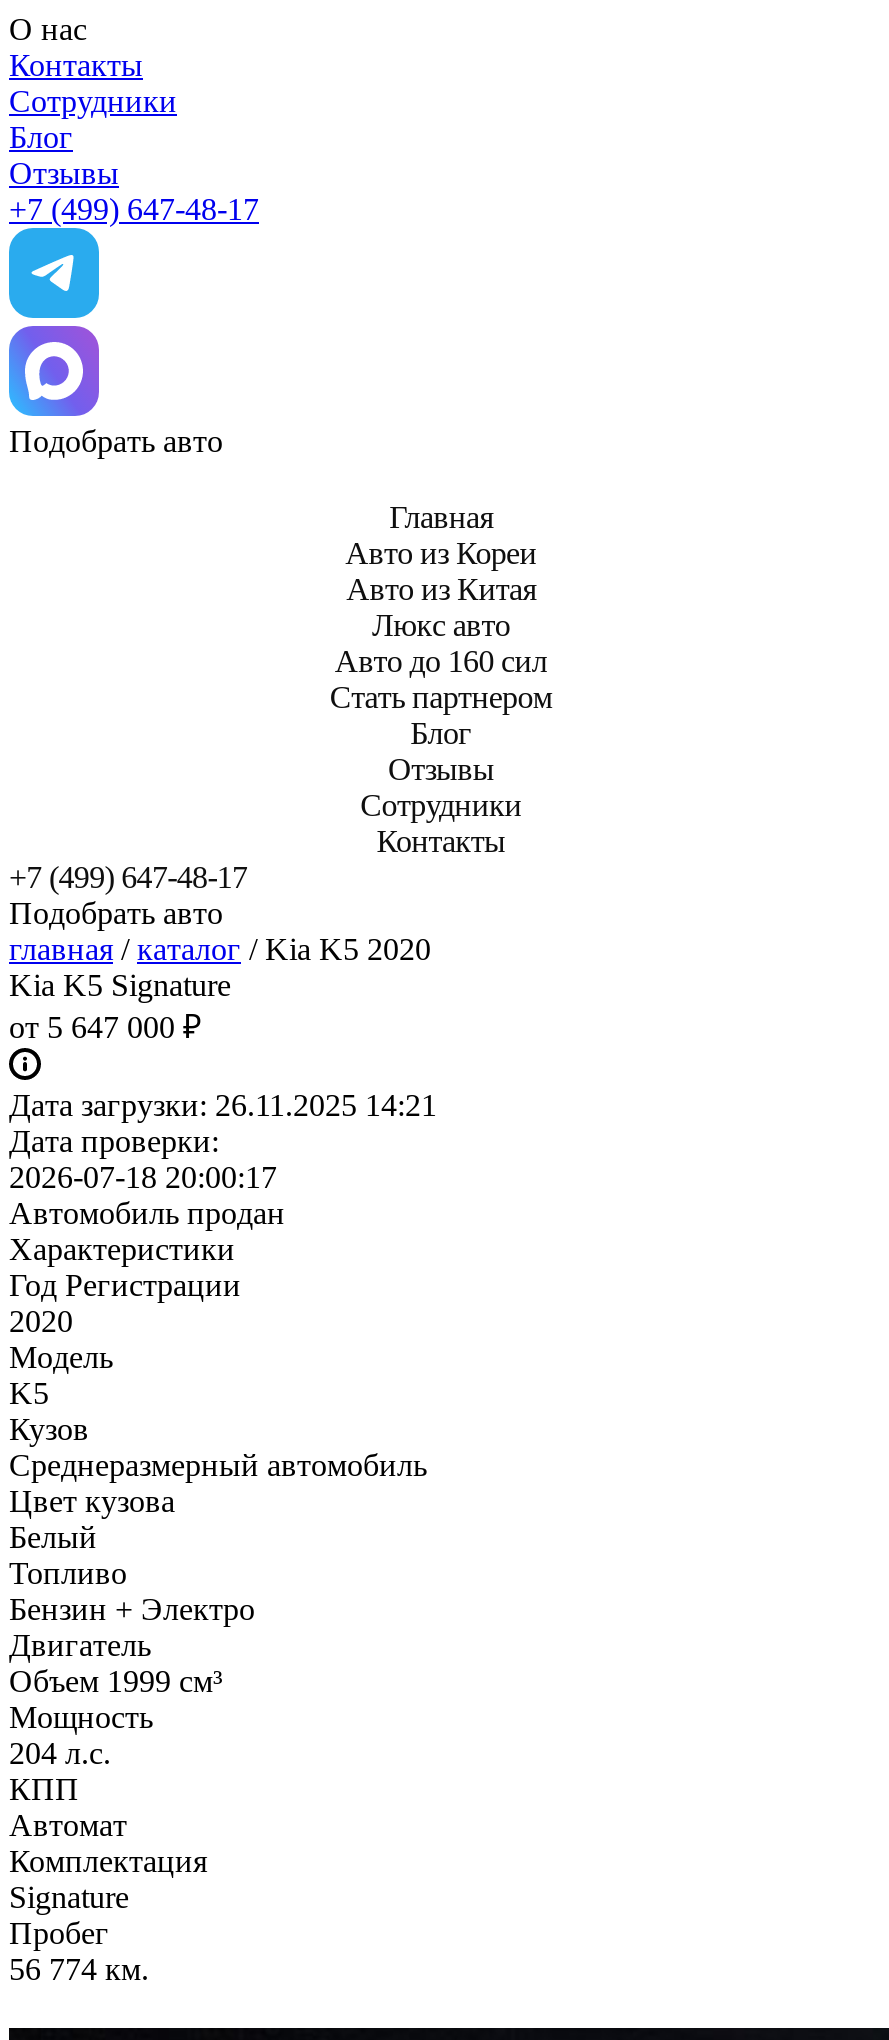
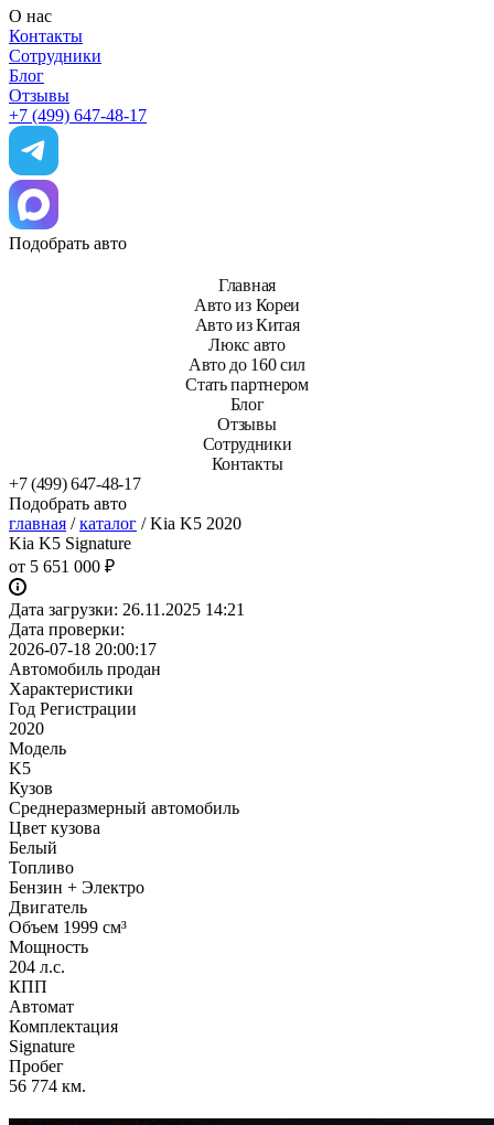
- от 5 647 000 ₽
+ от 5 651 000 ₽
